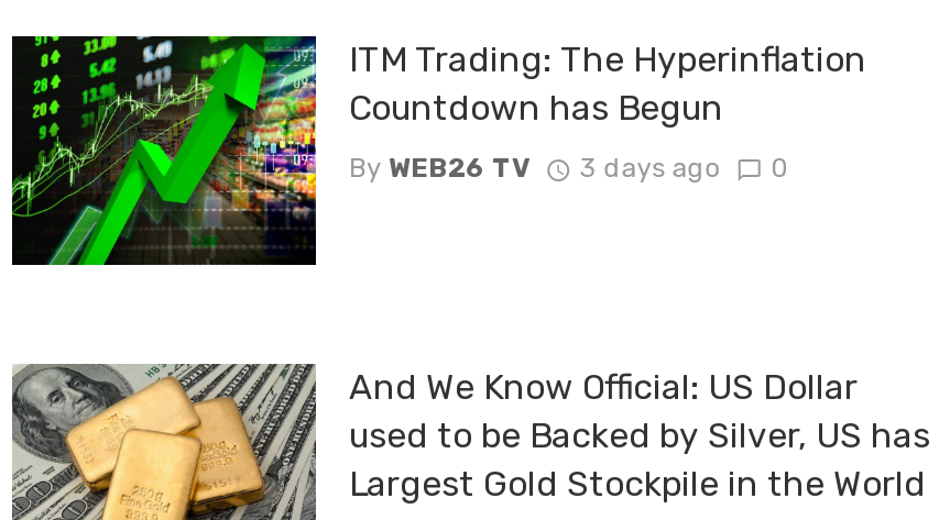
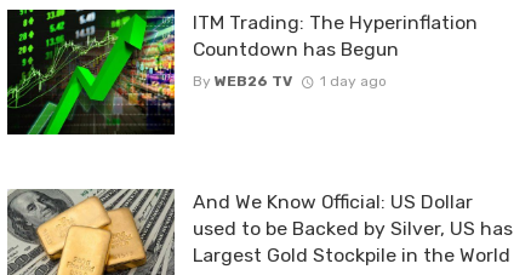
- 3 days ago
- 0
+ 1 day ago
